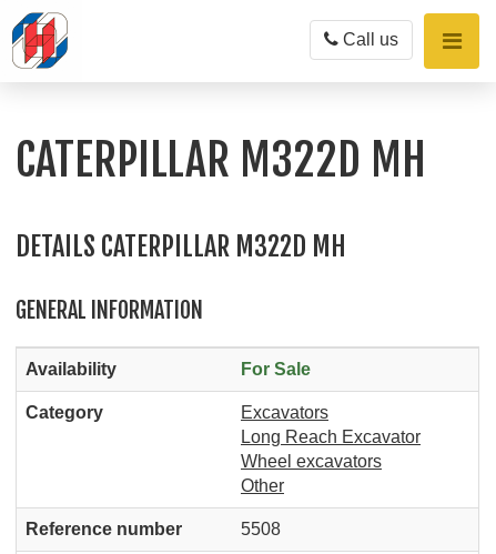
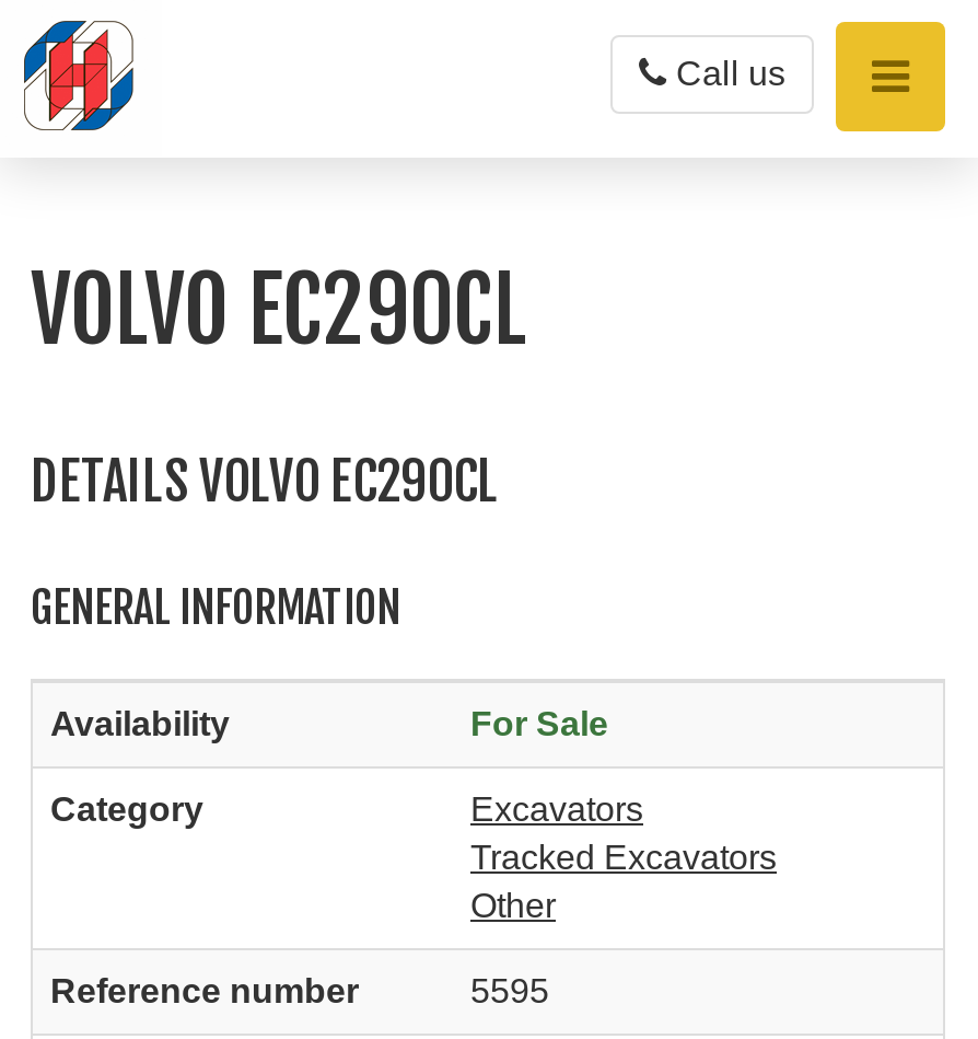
- CATERPILLAR M322D MH
+ VOLVO EC290CL

- DETAILS CATERPILLAR M322D MH
+ DETAILS VOLVO EC290CL

- Long Reach Excavator
- Wheel excavators
+ Tracked Excavators

- 5508
+ 5595
